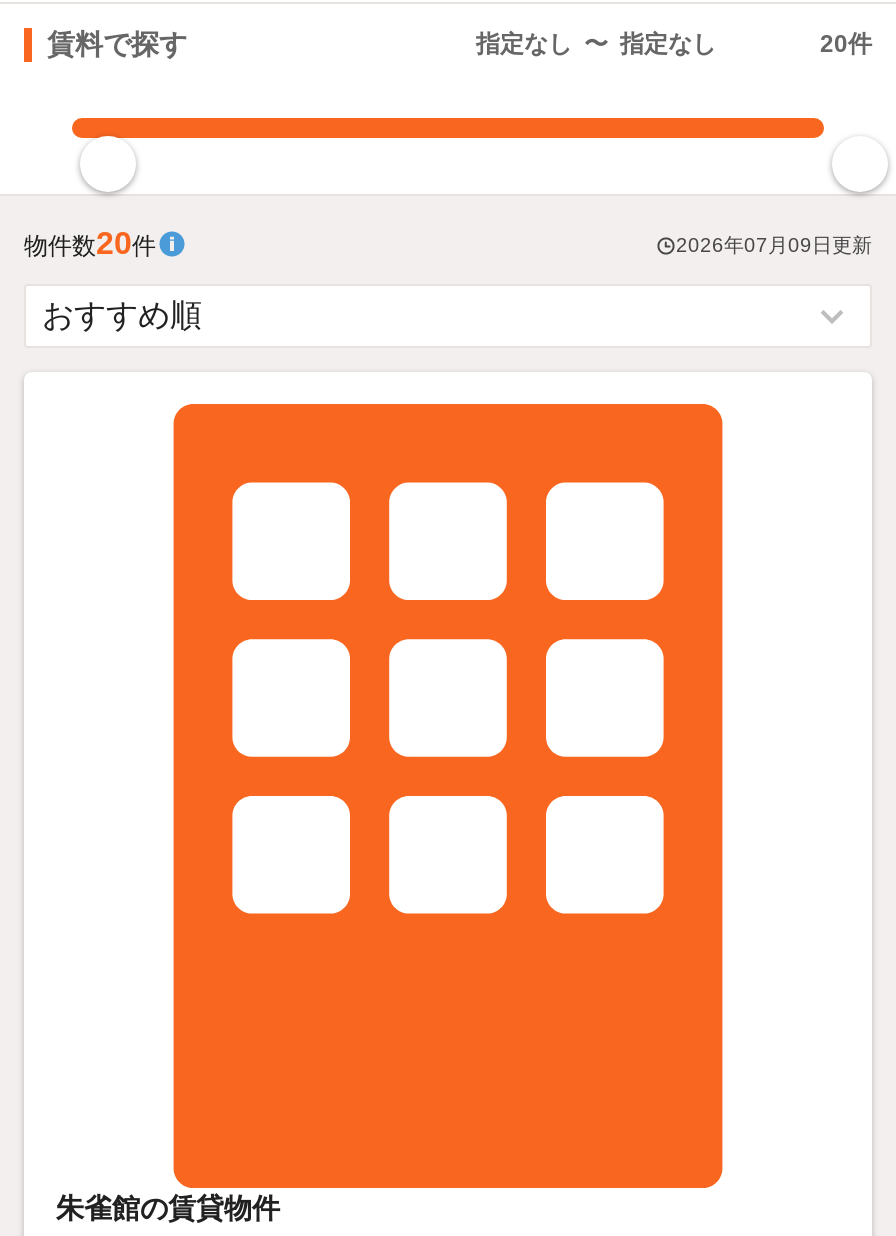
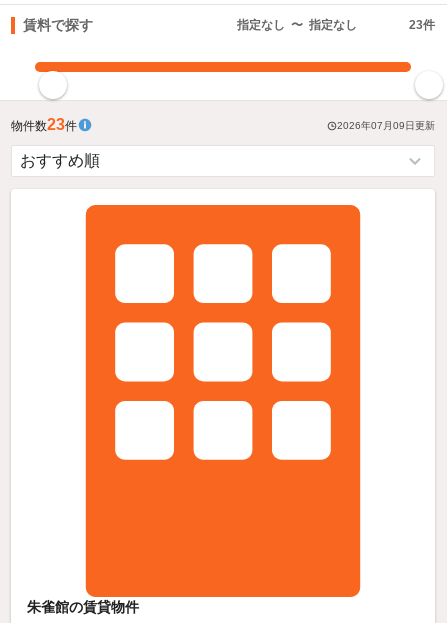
- 20件
+ 23件

- 物件数20件
+ 物件数23件
